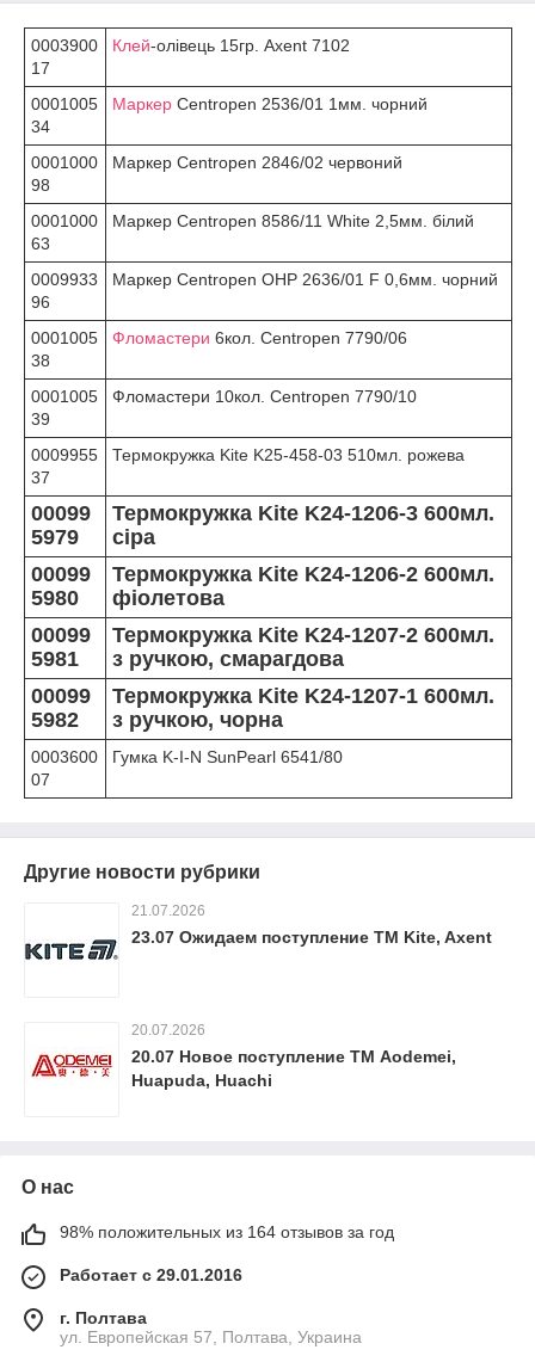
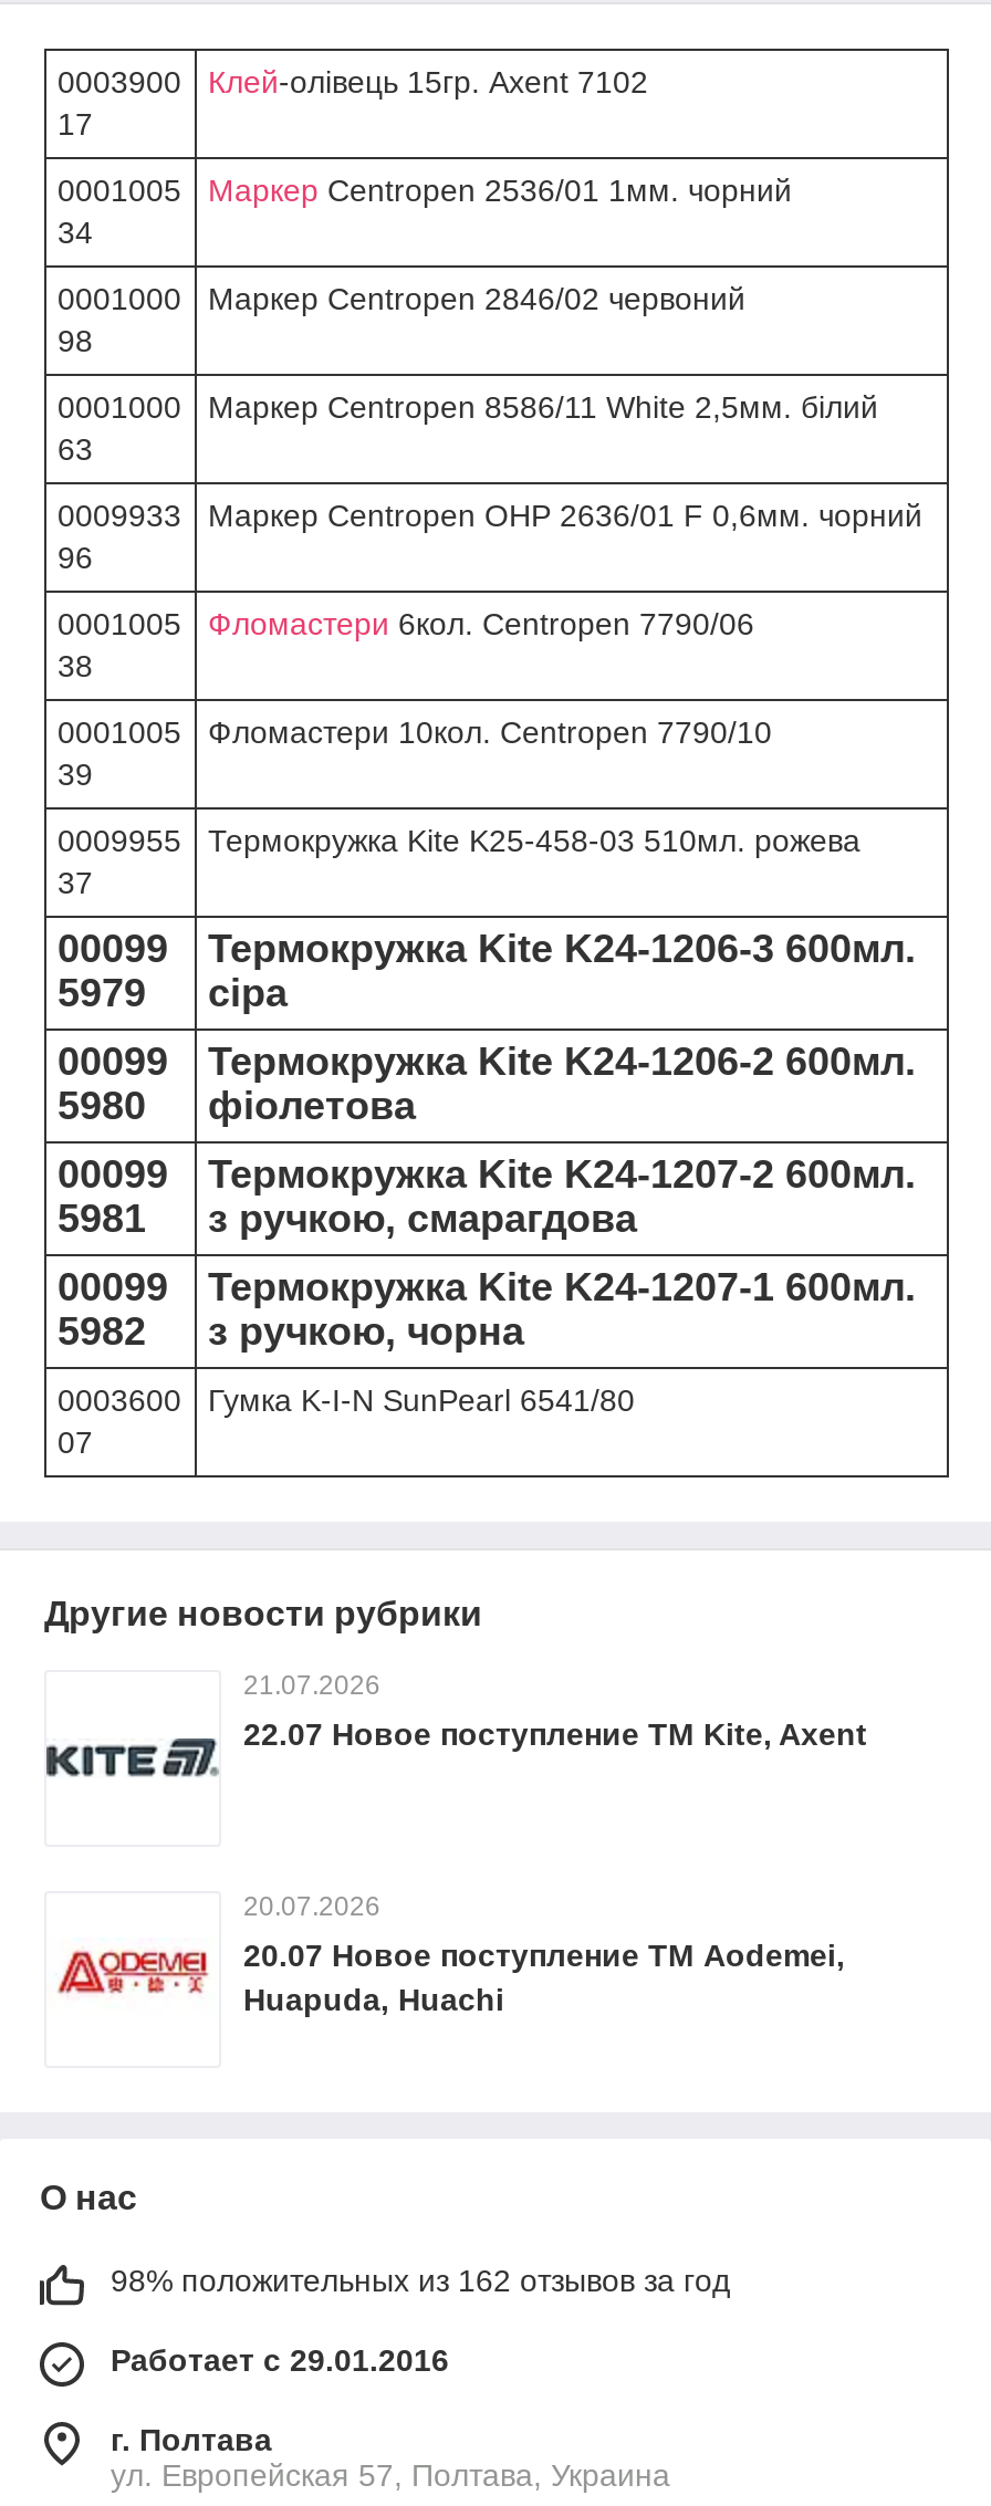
- 23.07 Ожидаем поступление ТМ Kite, Axent
+ 22.07 Новое поступление ТМ Kite, Axent

- 98% положительных из 164 отзывов за год
+ 98% положительных из 162 отзывов за год
